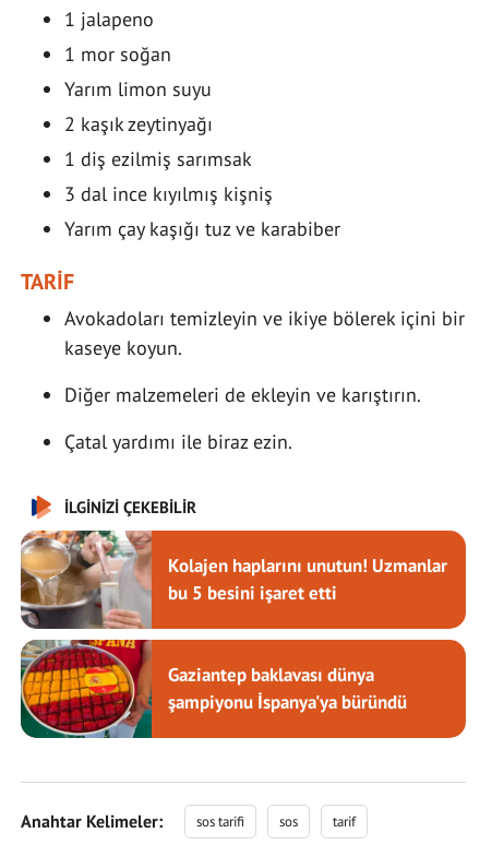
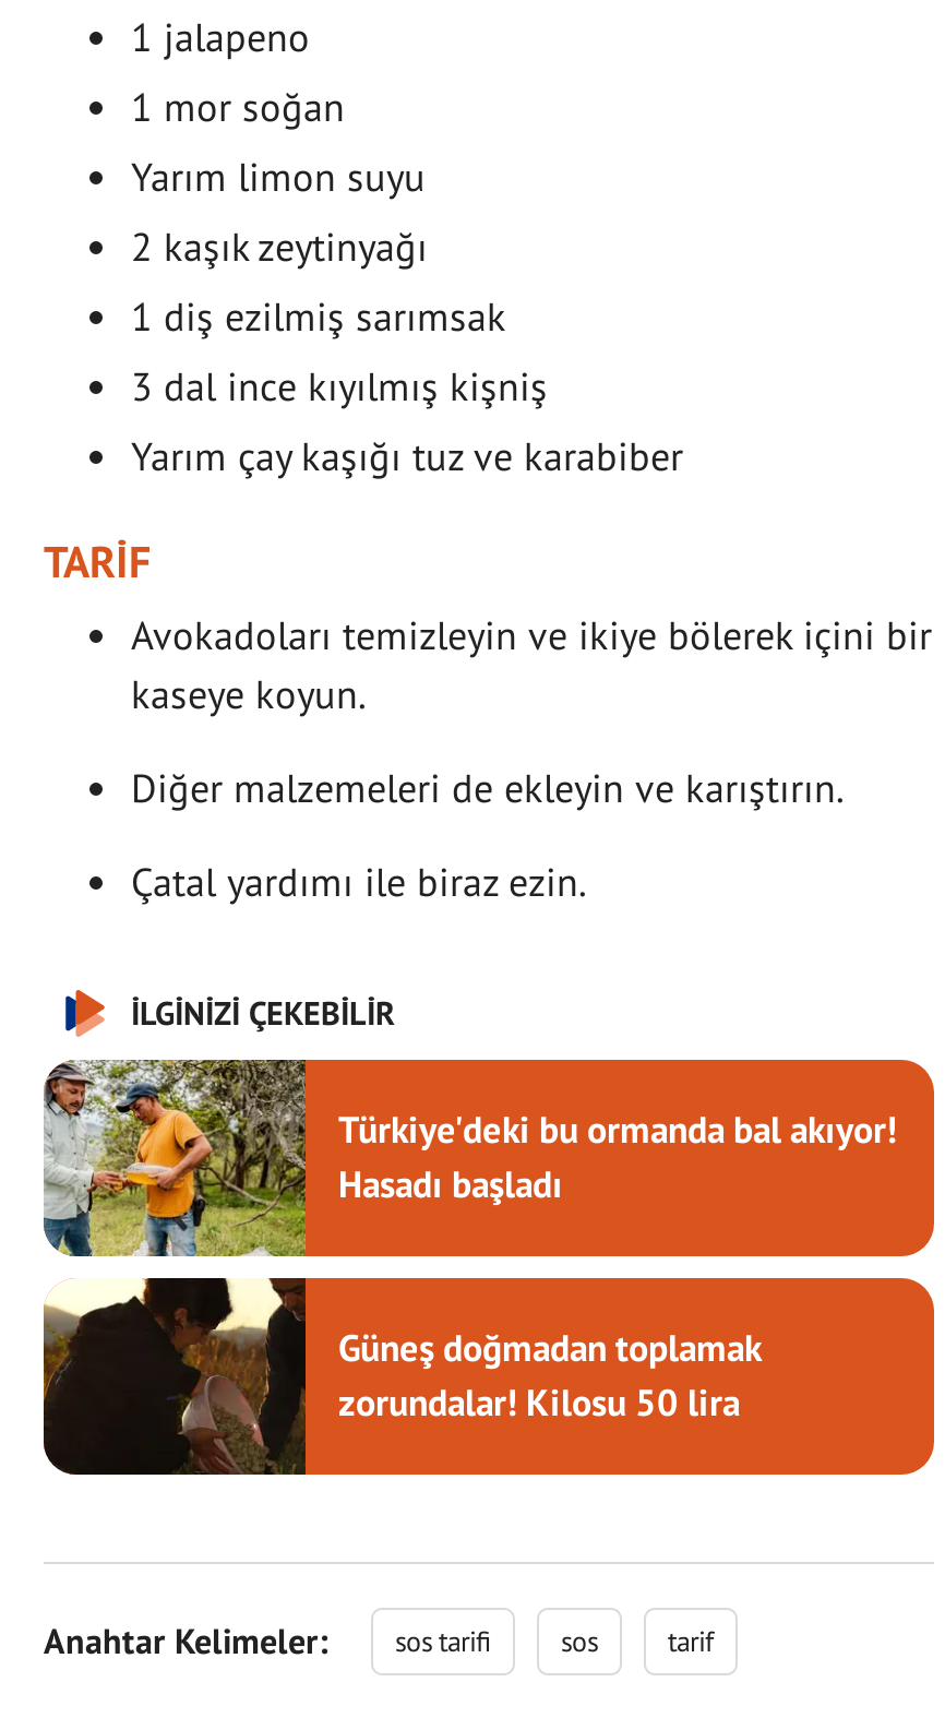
- [image]
- Kolajen haplarını unutun! Uzmanlar
- bu 5 besini işaret etti
+ [image]
+ Türkiye'deki bu ormanda bal akıyor!
+ Hasadı başladı

- [image]
- Gaziantep baklavası dünya
- şampiyonu İspanya'ya büründü
+ [image]
+ Güneş doğmadan toplamak
+ zorundalar! Kilosu 50 lira
